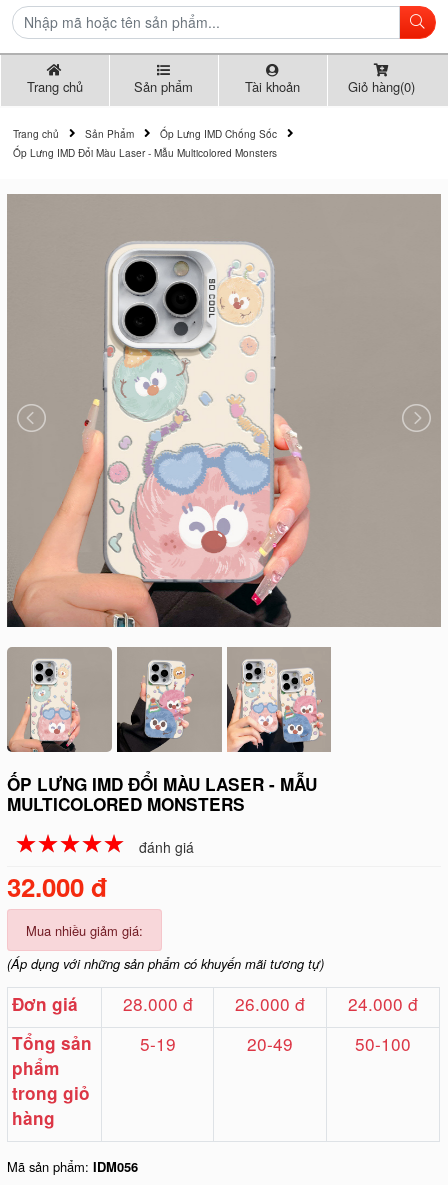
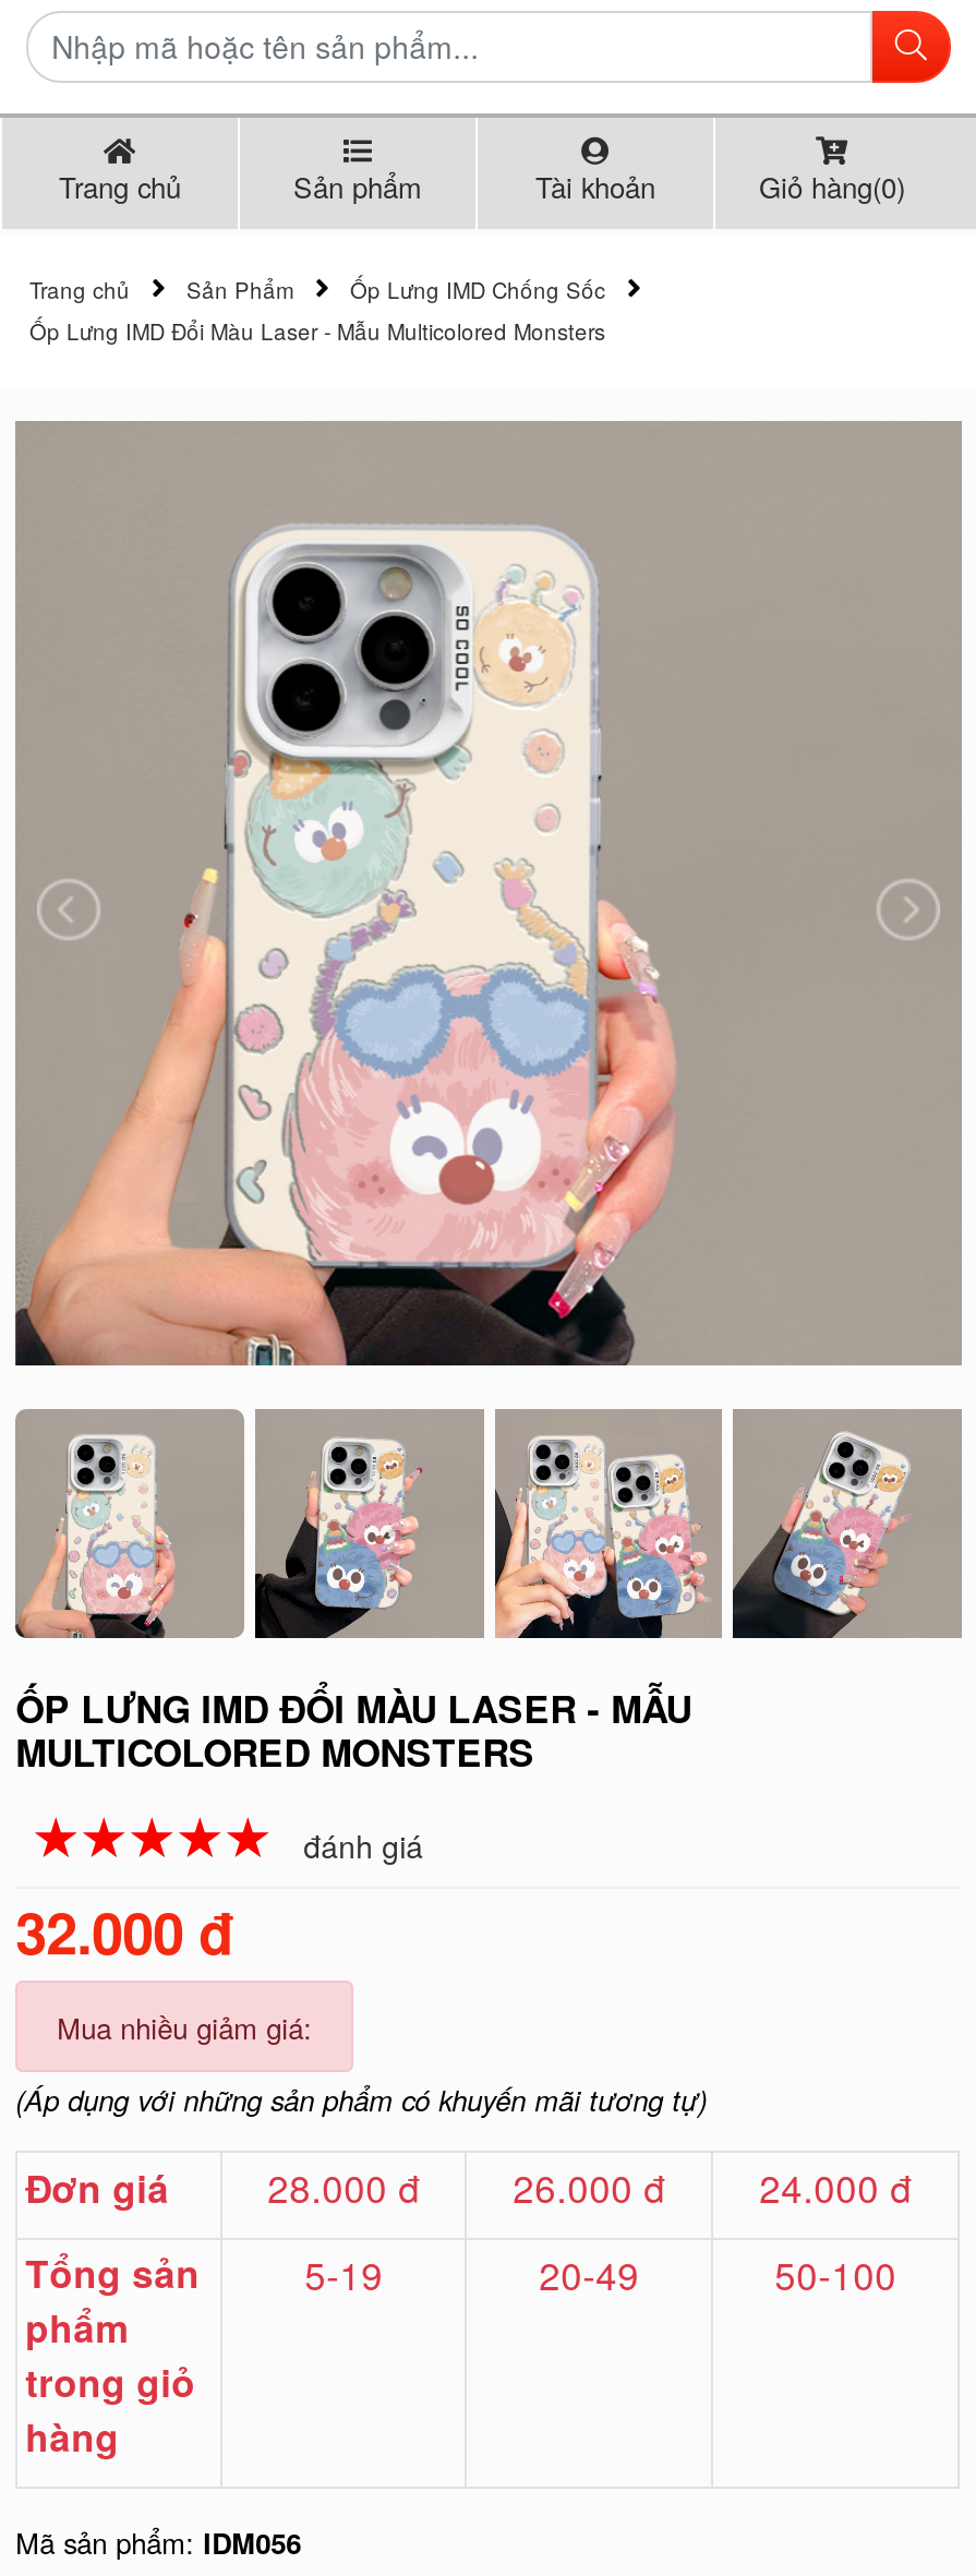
+ [image]
